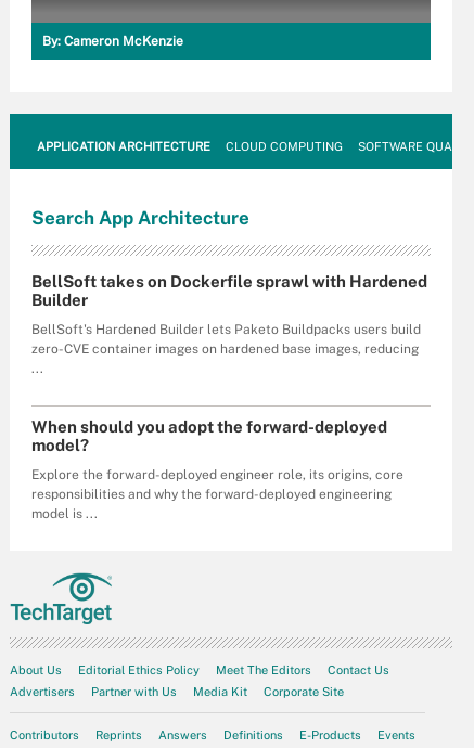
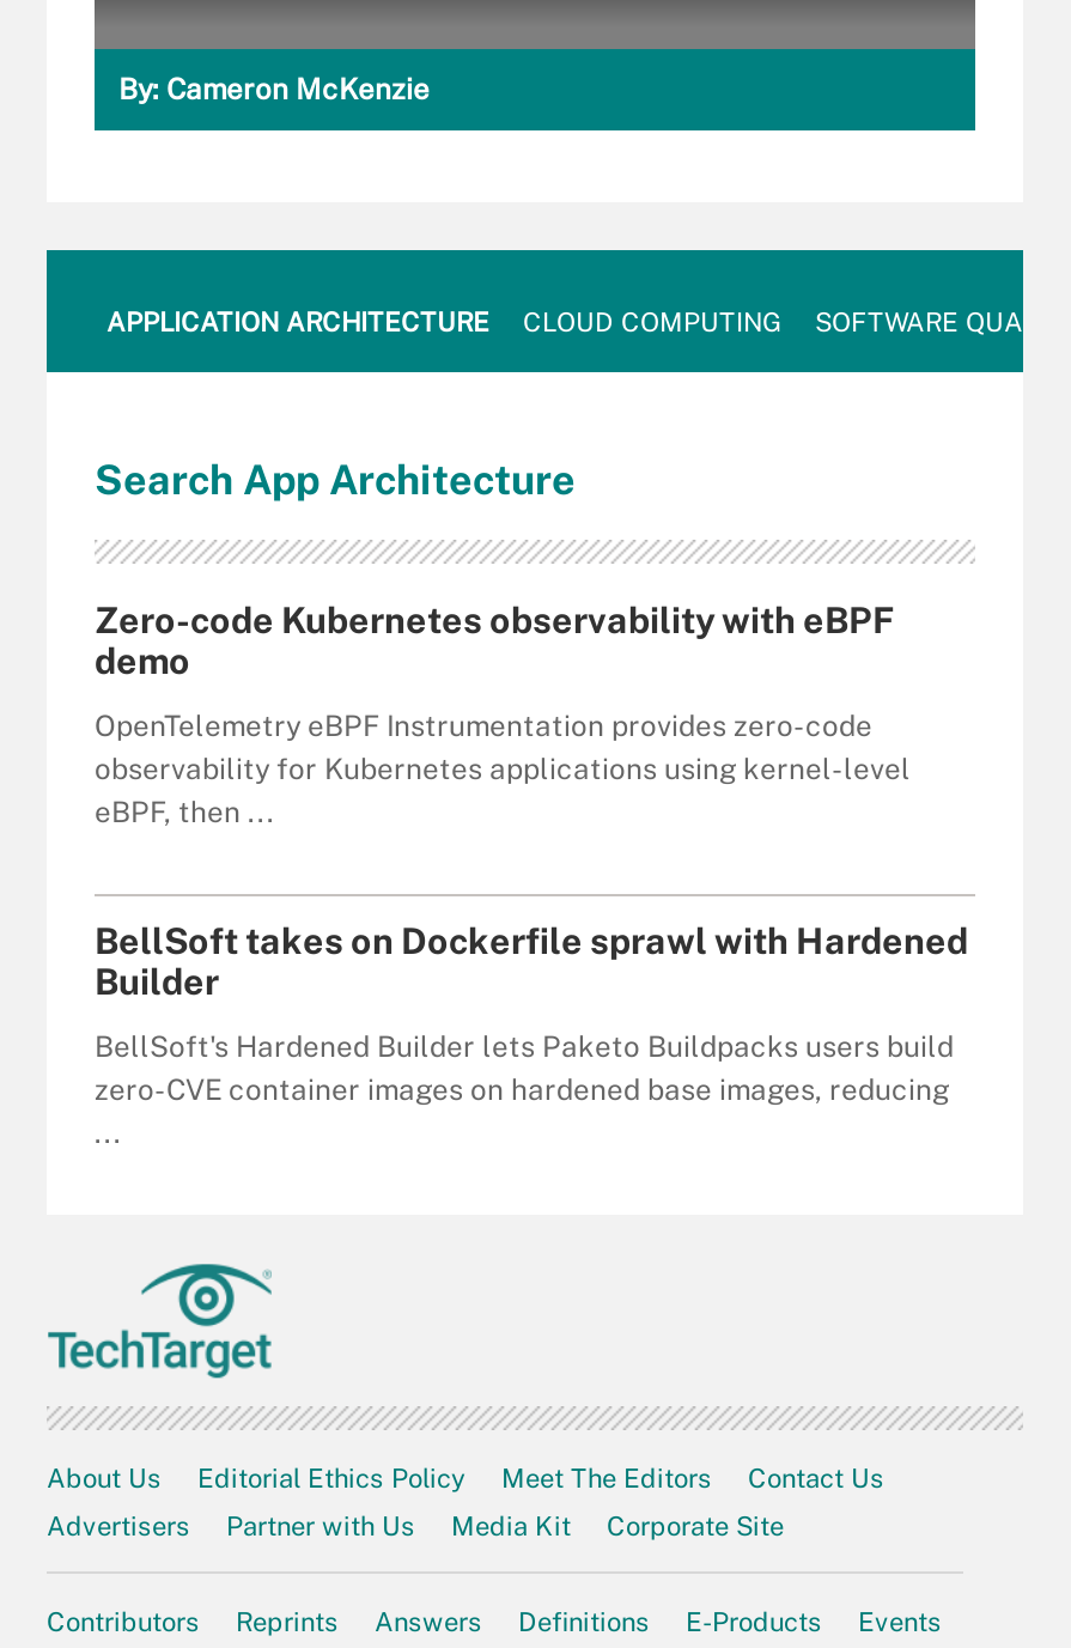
+ Zero-code Kubernetes observability with eBPF
+ demo
+ OpenTelemetry eBPF Instrumentation provides zero-code
+ observability for Kubernetes applications using kernel-level
+ eBPF, then ...

moved down: BellSoft takes on Dockerfile sprawl with Hardened | Builder | BellSoft's Hardened Builder lets Paketo Buildpacks users build | zero-CVE container images on hardened base images, reducing

- When should you adopt the forward-deployed
- model?
- Explore the forward-deployed engineer role, its origins, core
- responsibilities and why the forward-deployed engineering
- model is ...
